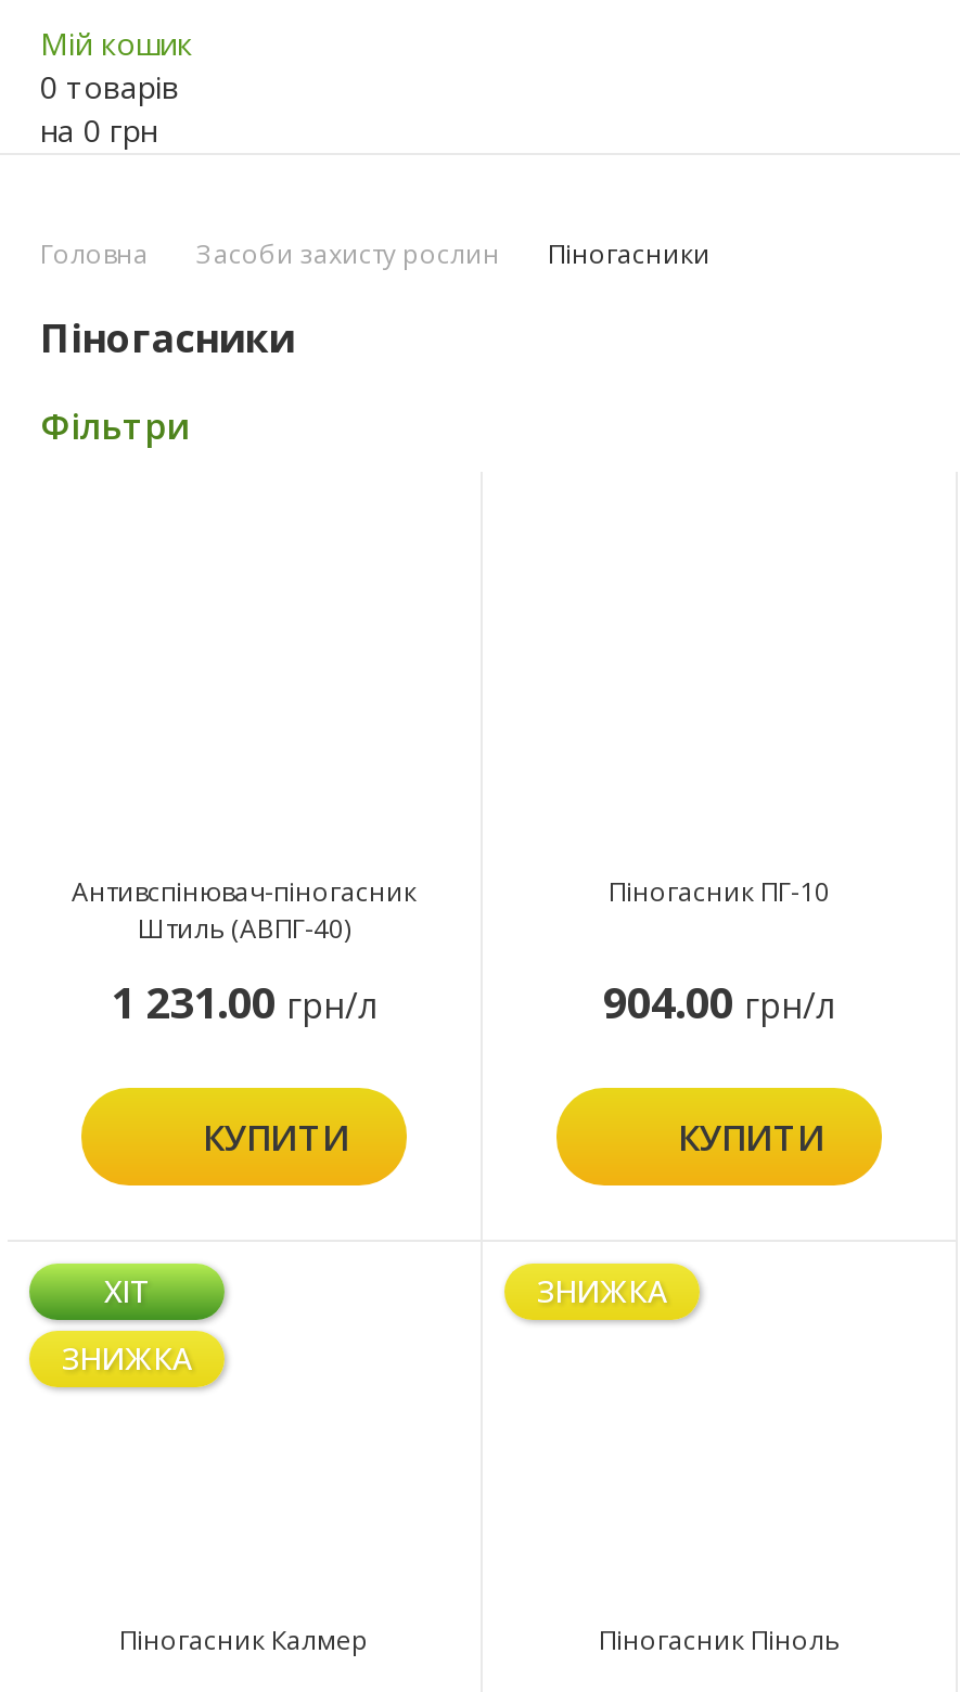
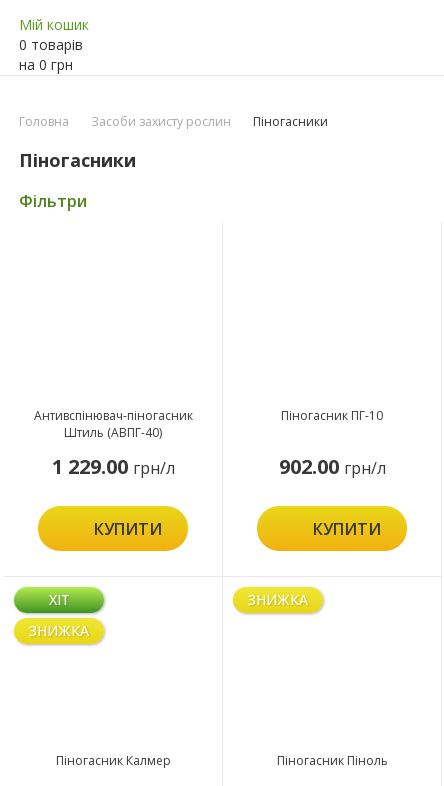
- 1 231.00 грн/л
+ 1 229.00 грн/л

- 904.00 грн/л
+ 902.00 грн/л
